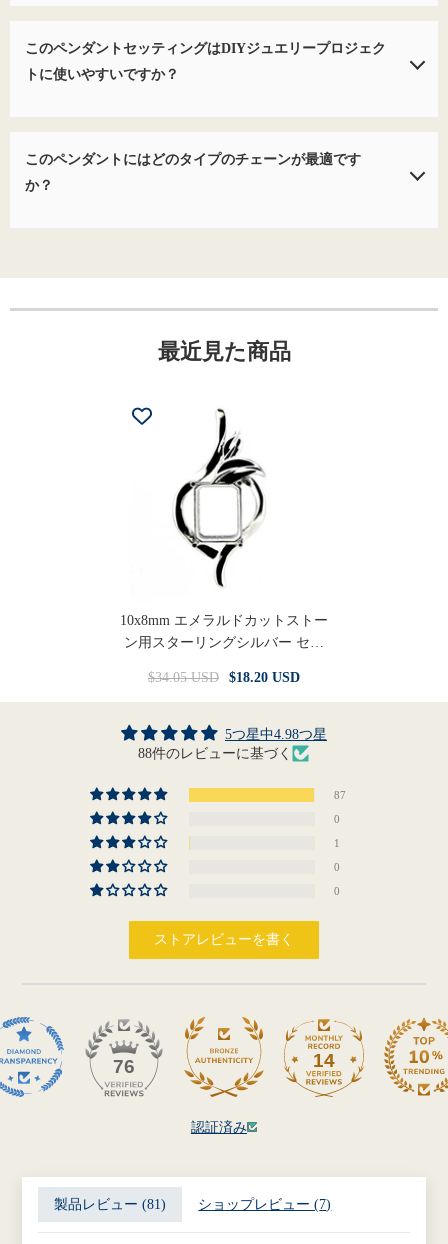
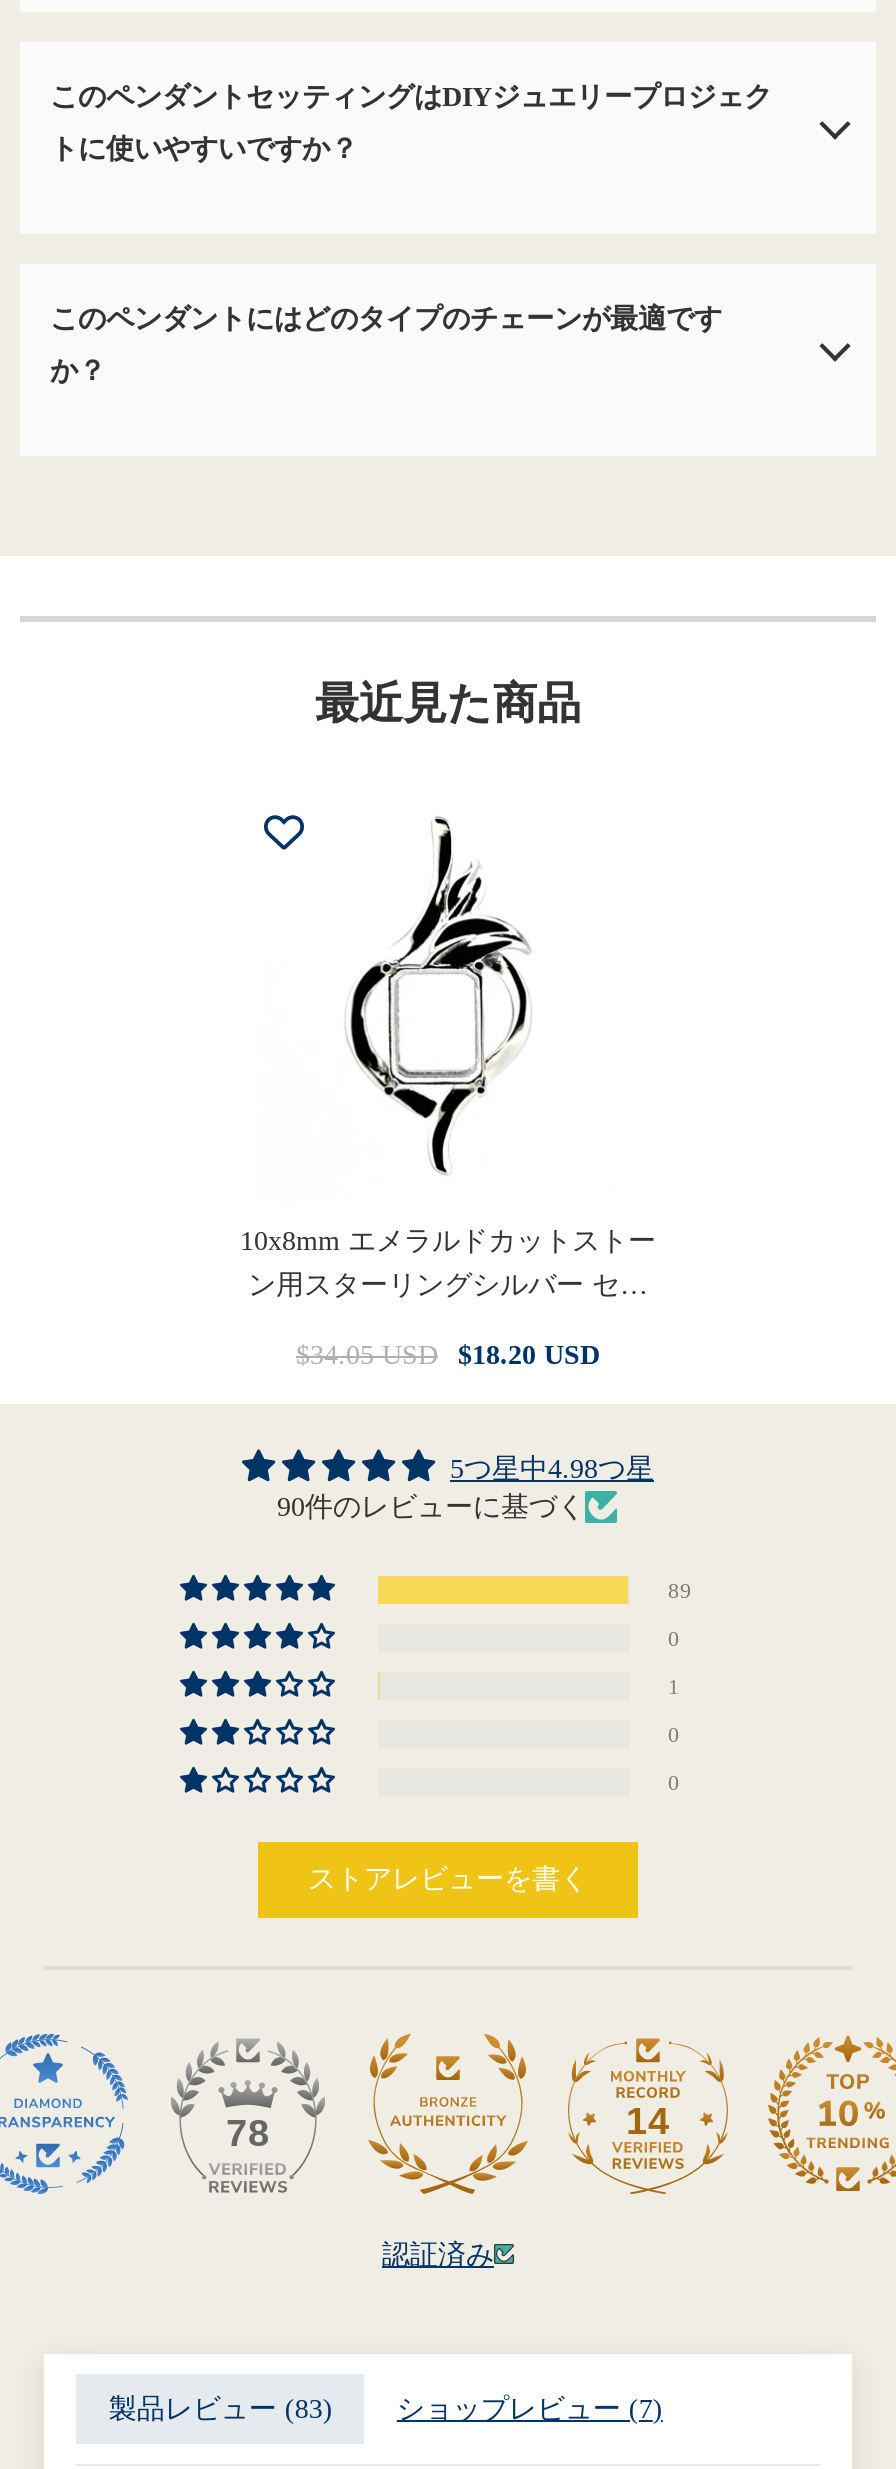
- 88件のレビューに基づく
+ 90件のレビューに基づく

- 87
+ 89

- 76
+ 78

- 製品レビュー (81)
+ 製品レビュー (83)
